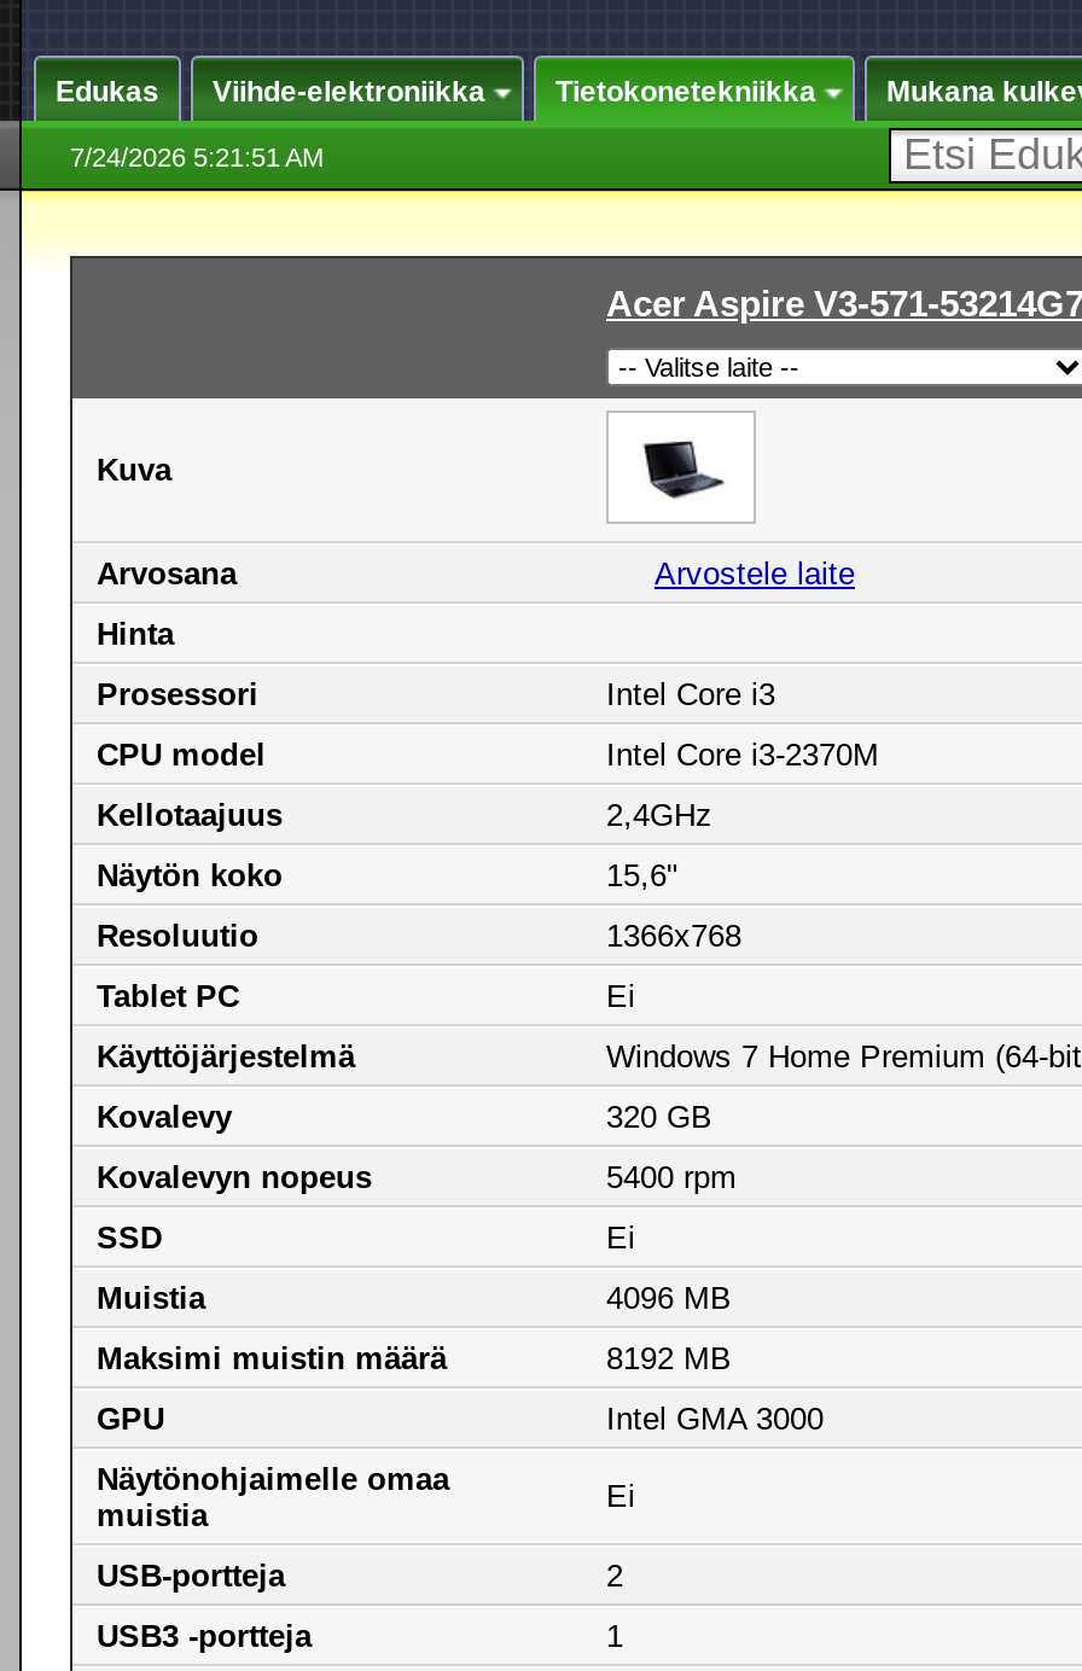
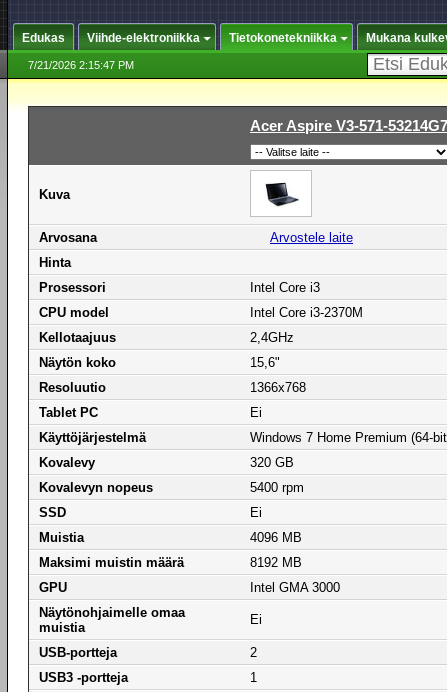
- 7/24/2026 5:21:51 AM
+ 7/21/2026 2:15:47 PM
